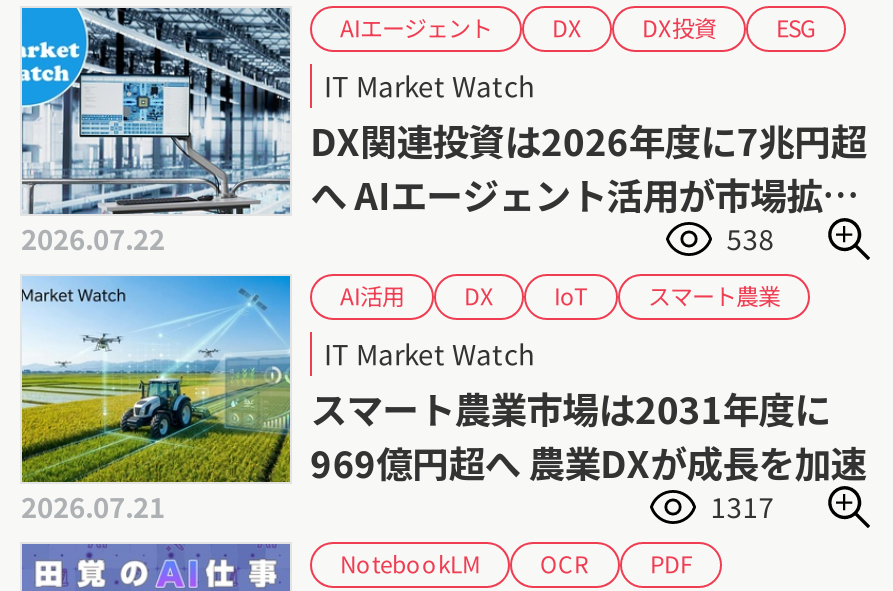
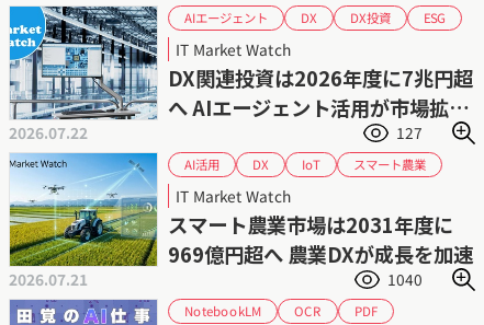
- 538
+ 127

- 1317
+ 1040
